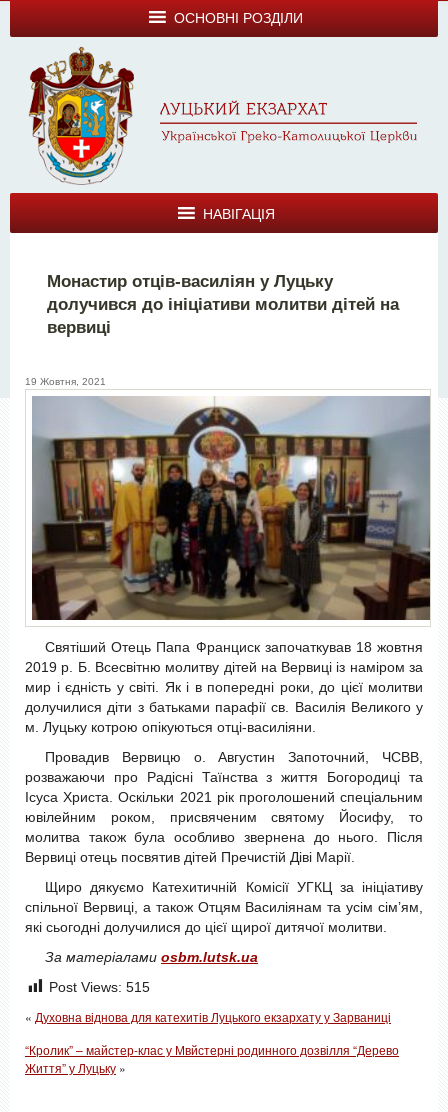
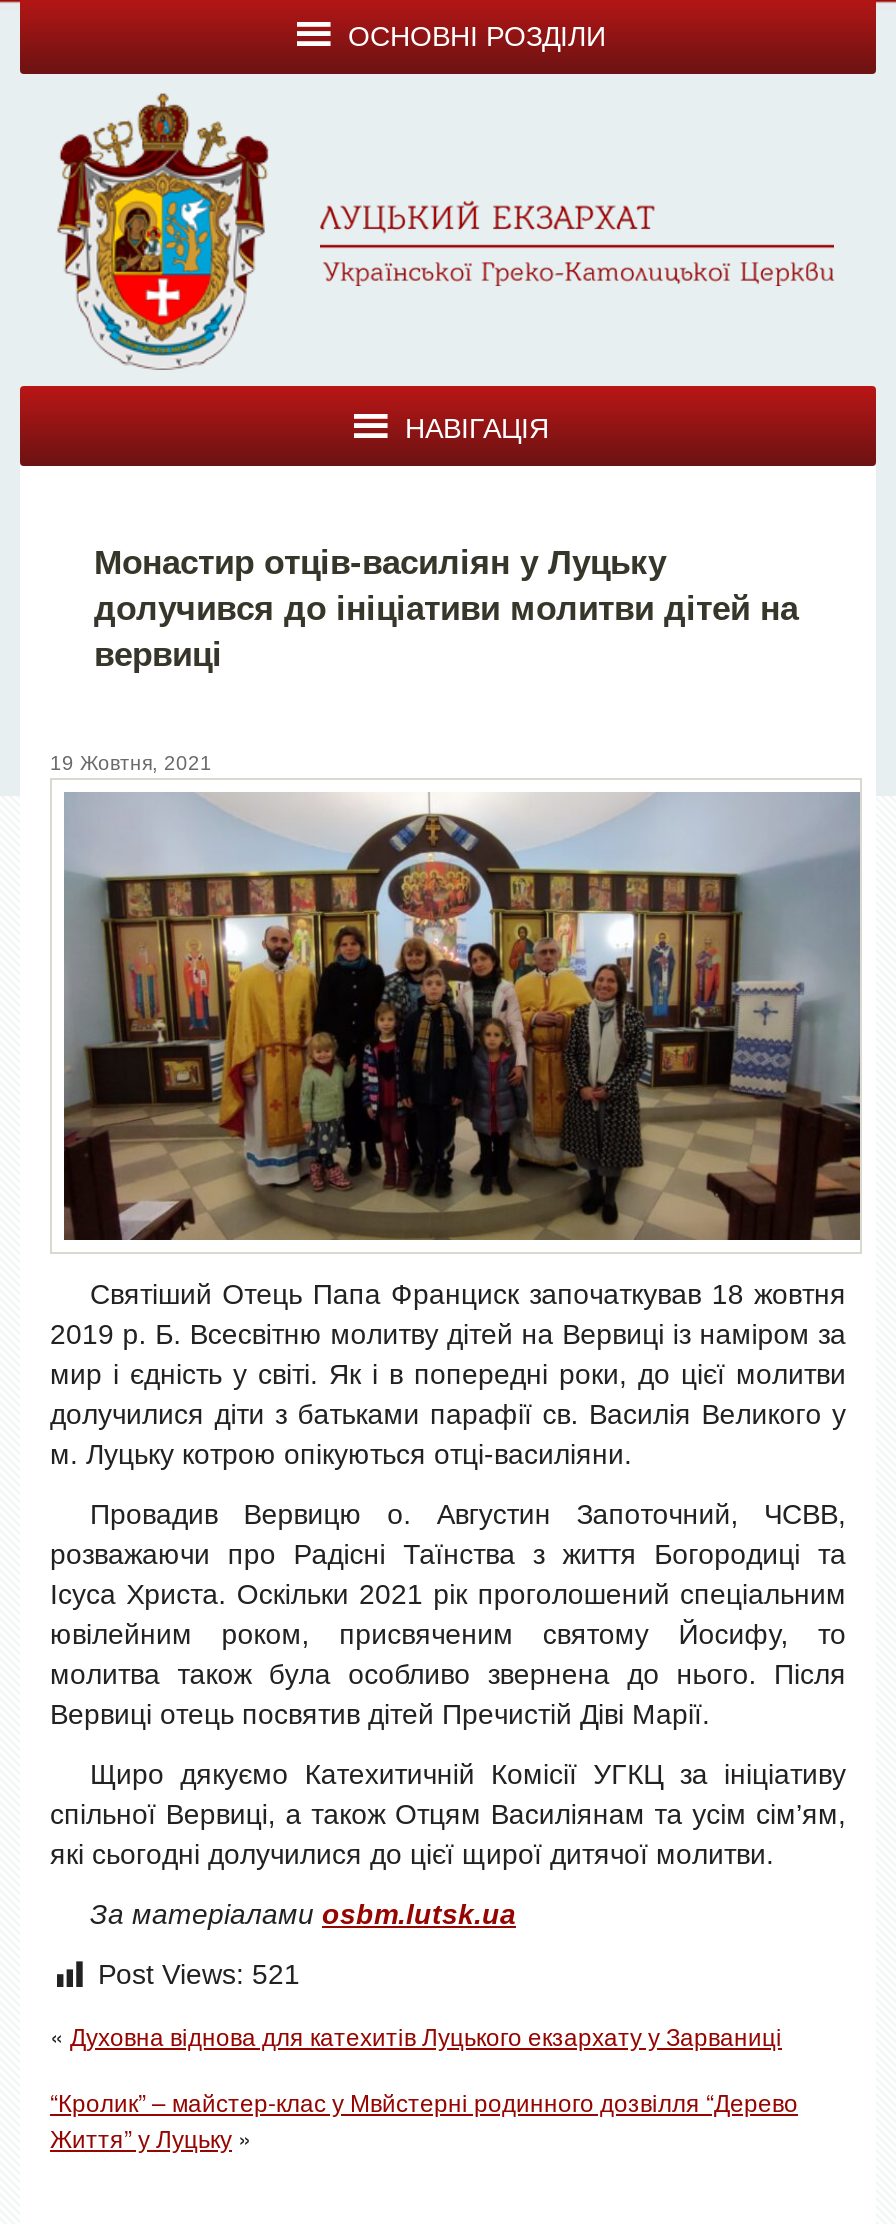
- Post Views: 515
+ Post Views: 521
